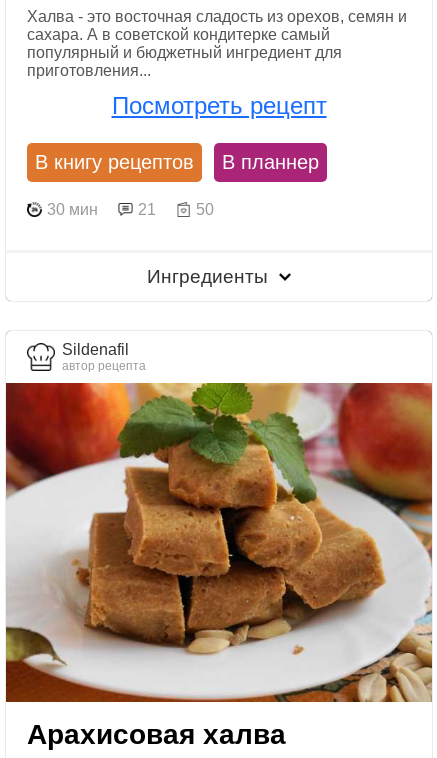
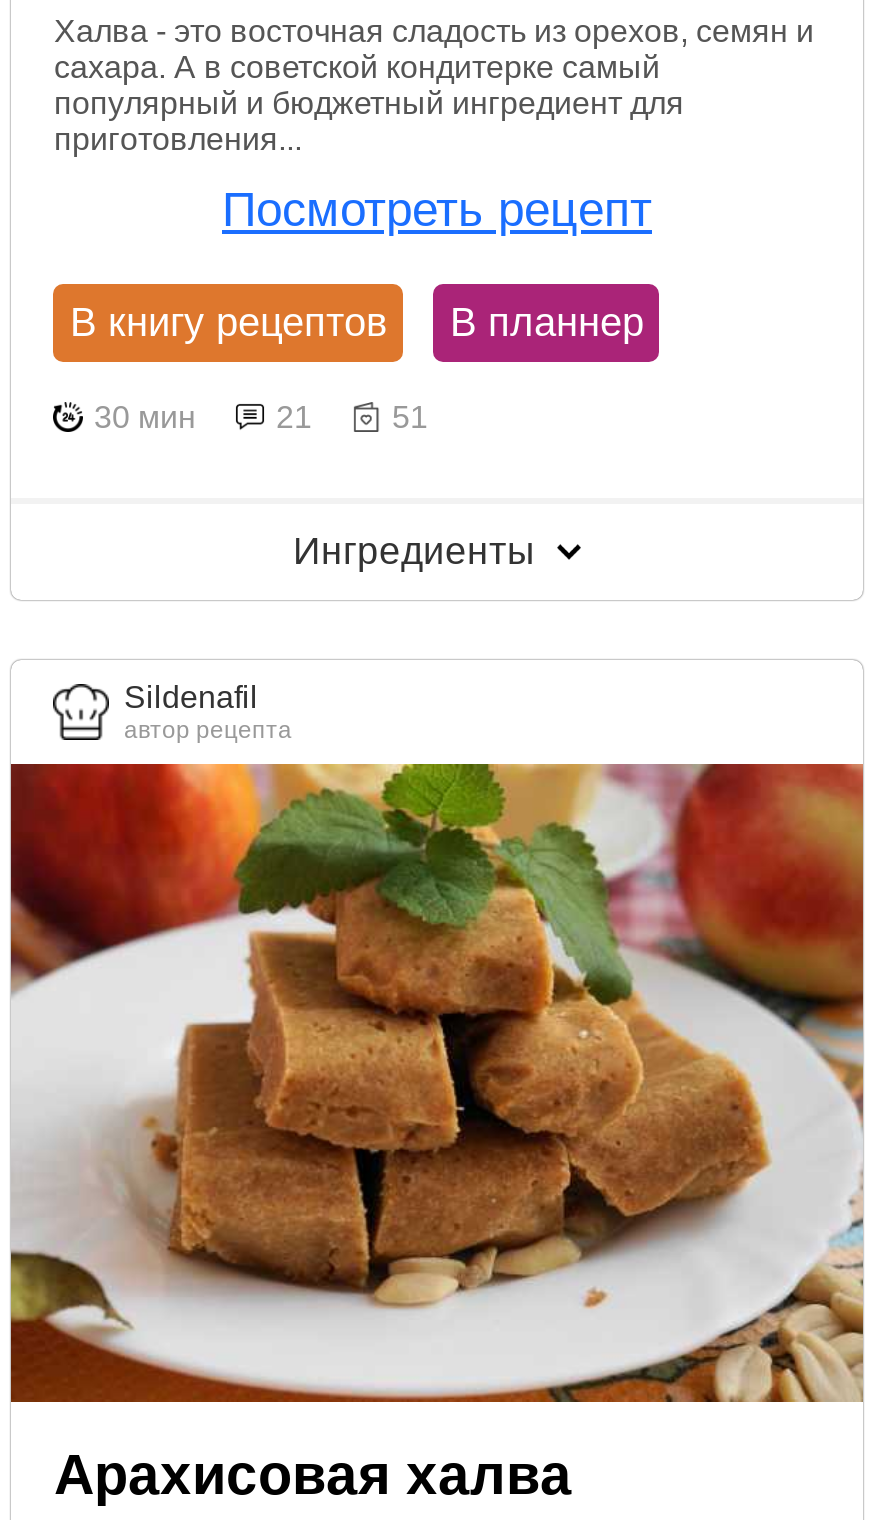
- 50
+ 51
